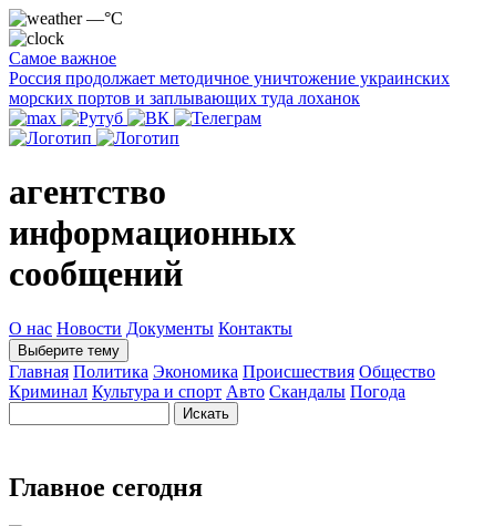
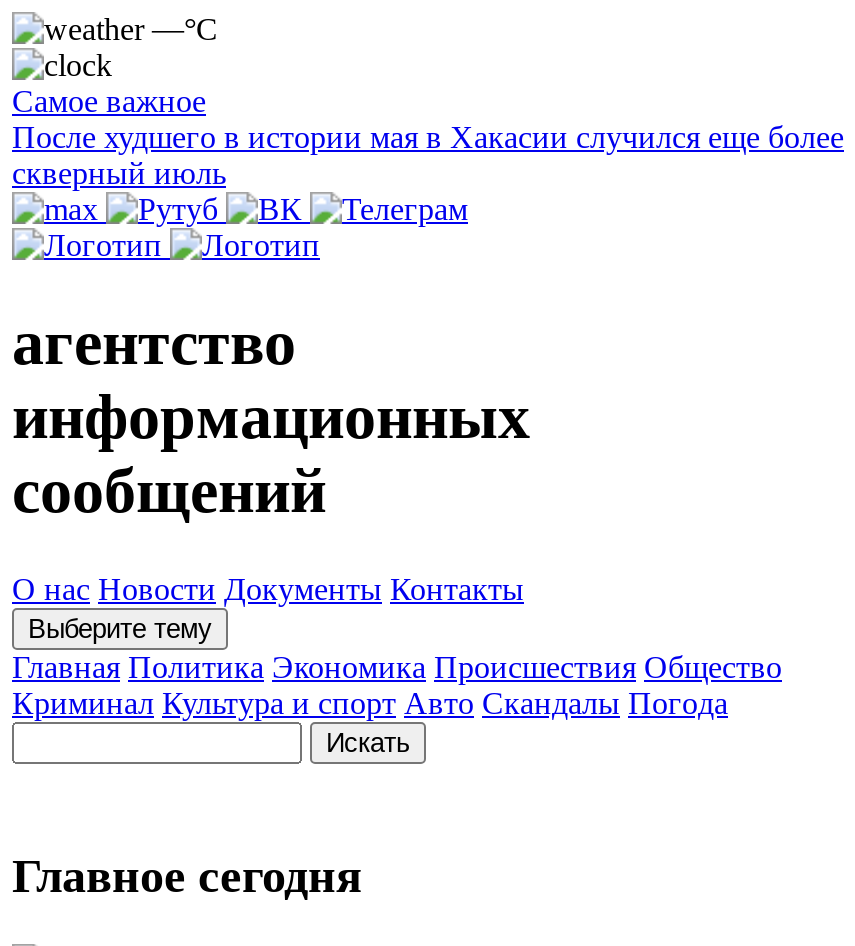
- Россия продолжает методичное уничтожение украинских
- морских портов и заплывающих туда лоханок
+ После худшего в истории мая в Хакасии случился еще более
+ скверный июль
